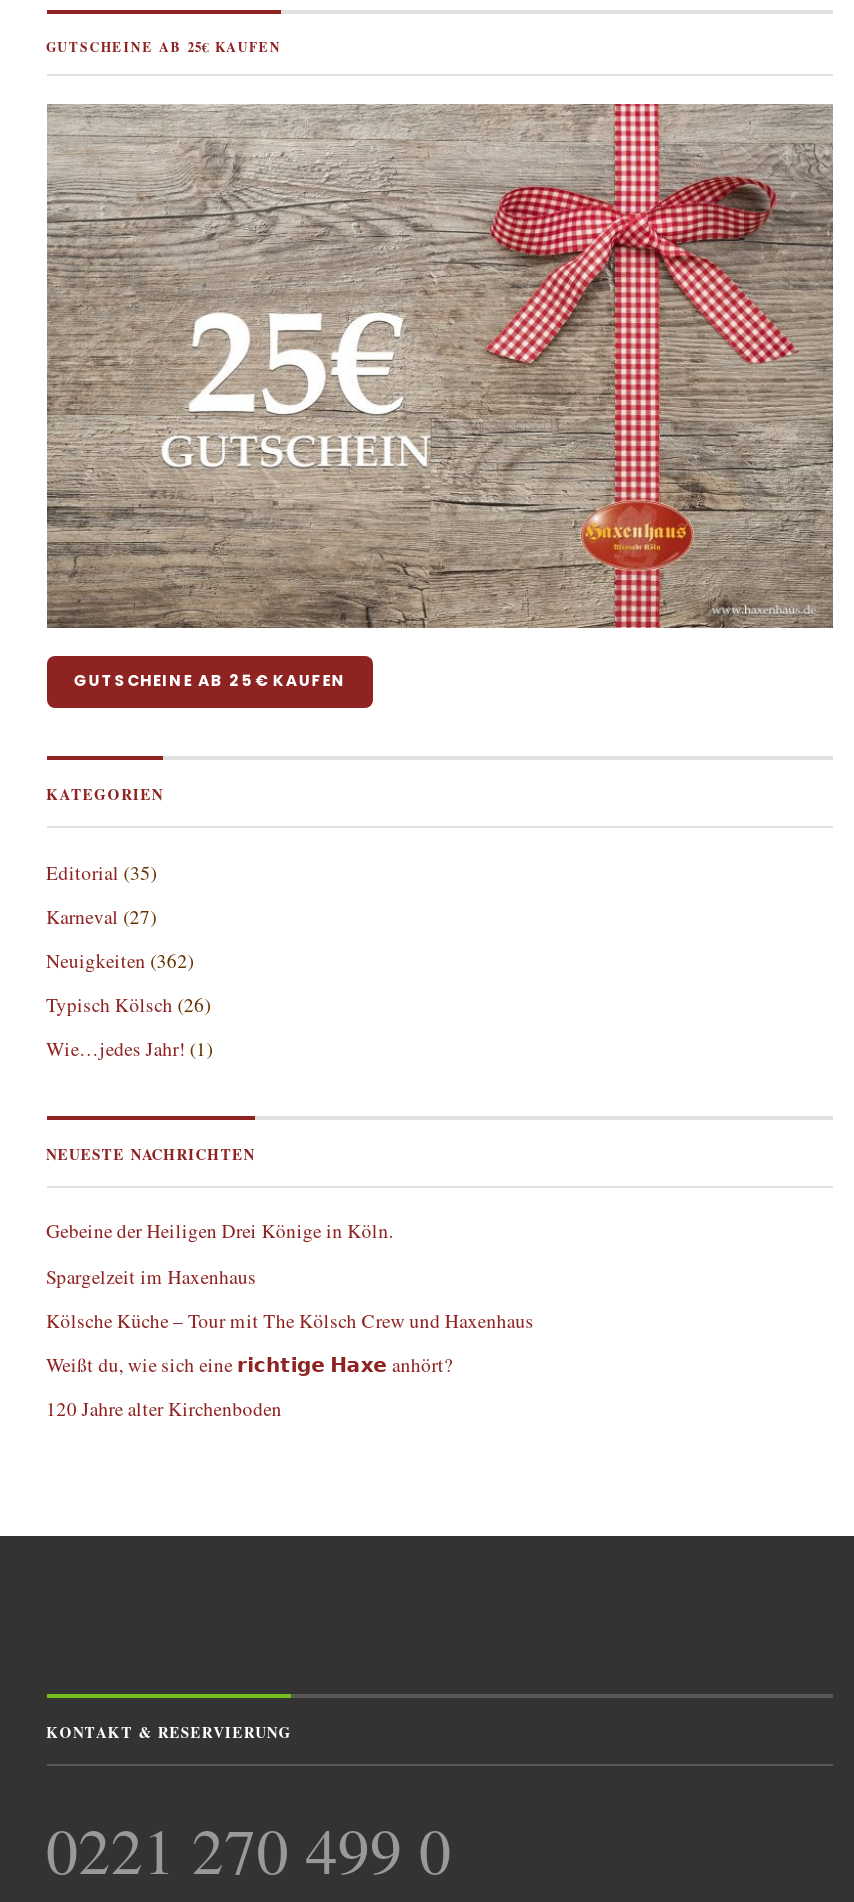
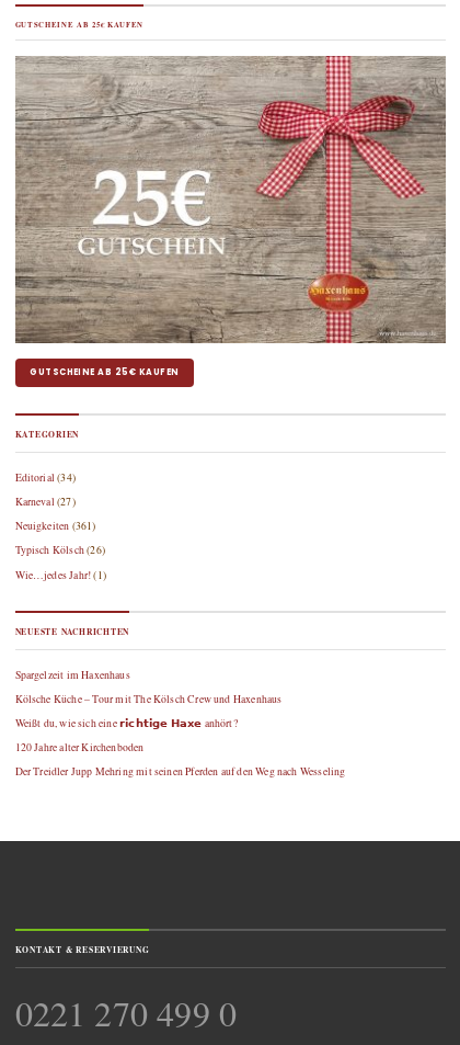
- Editorial (35)
+ Editorial (34)

- Neuigkeiten (362)
+ Neuigkeiten (361)

- Gebeine der Heiligen Drei Könige in Köln.

moved up: Spargelzeit im Haxenhaus | Kölsche Küche – Tour mit The Kölsch Crew und Haxenhaus | 120 Jahre alter Kirchenboden

+ Der Treidler Jupp Mehring mit seinen Pferden auf den Weg nach Wesseling
